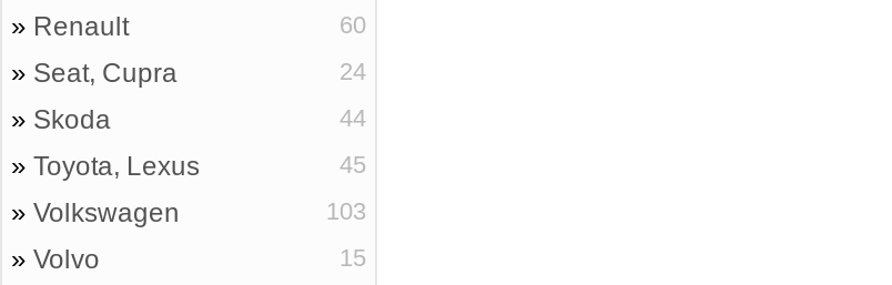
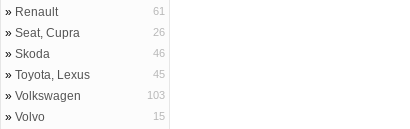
- 60
+ 61

- 24
+ 26

- 44
+ 46
